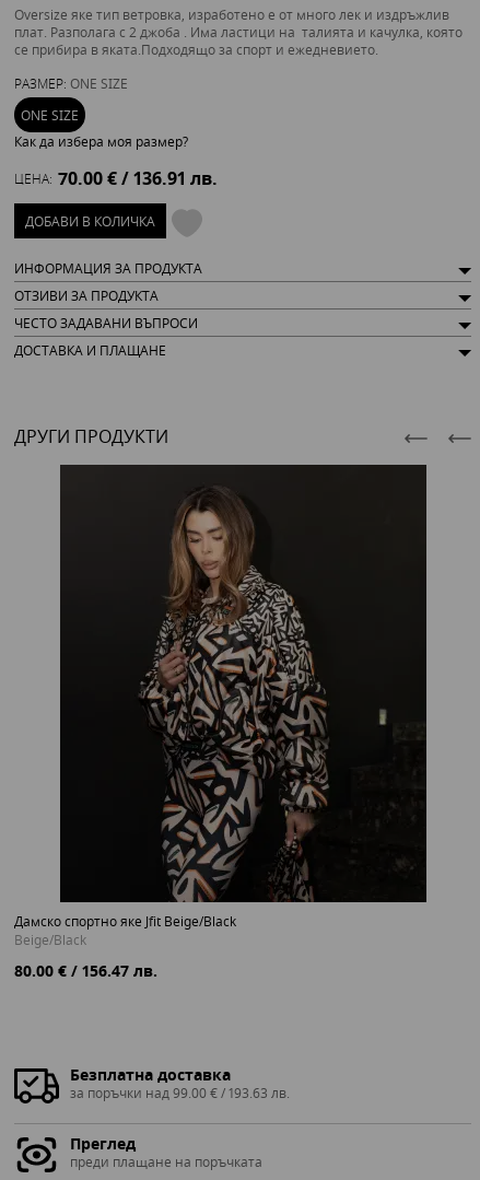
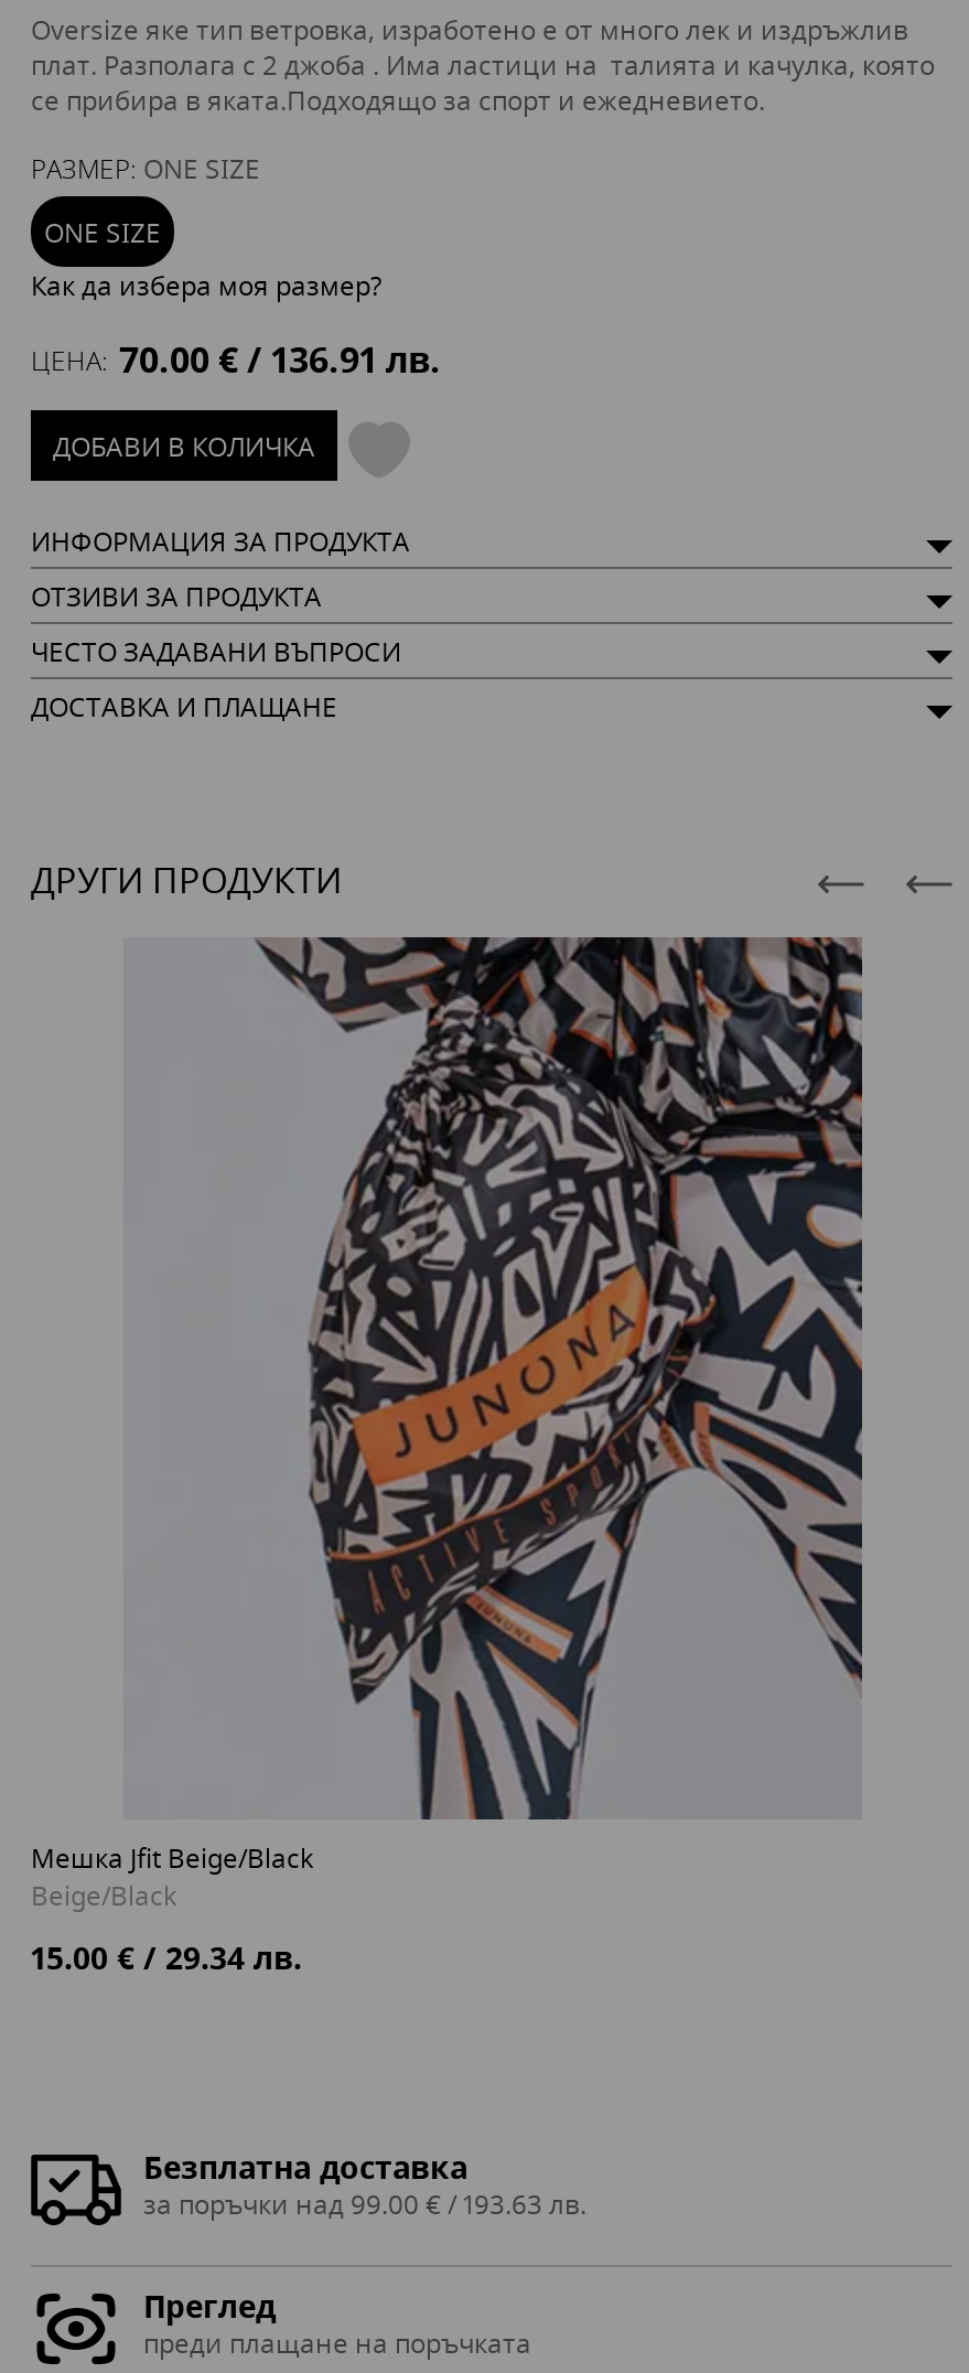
- [image]
- Дамско спортно яке Jfit Beige/Black
+ [image]
+ Мешка Jfit Beige/Black

- 80.00 € / 156.47 лв.
+ 15.00 € / 29.34 лв.
